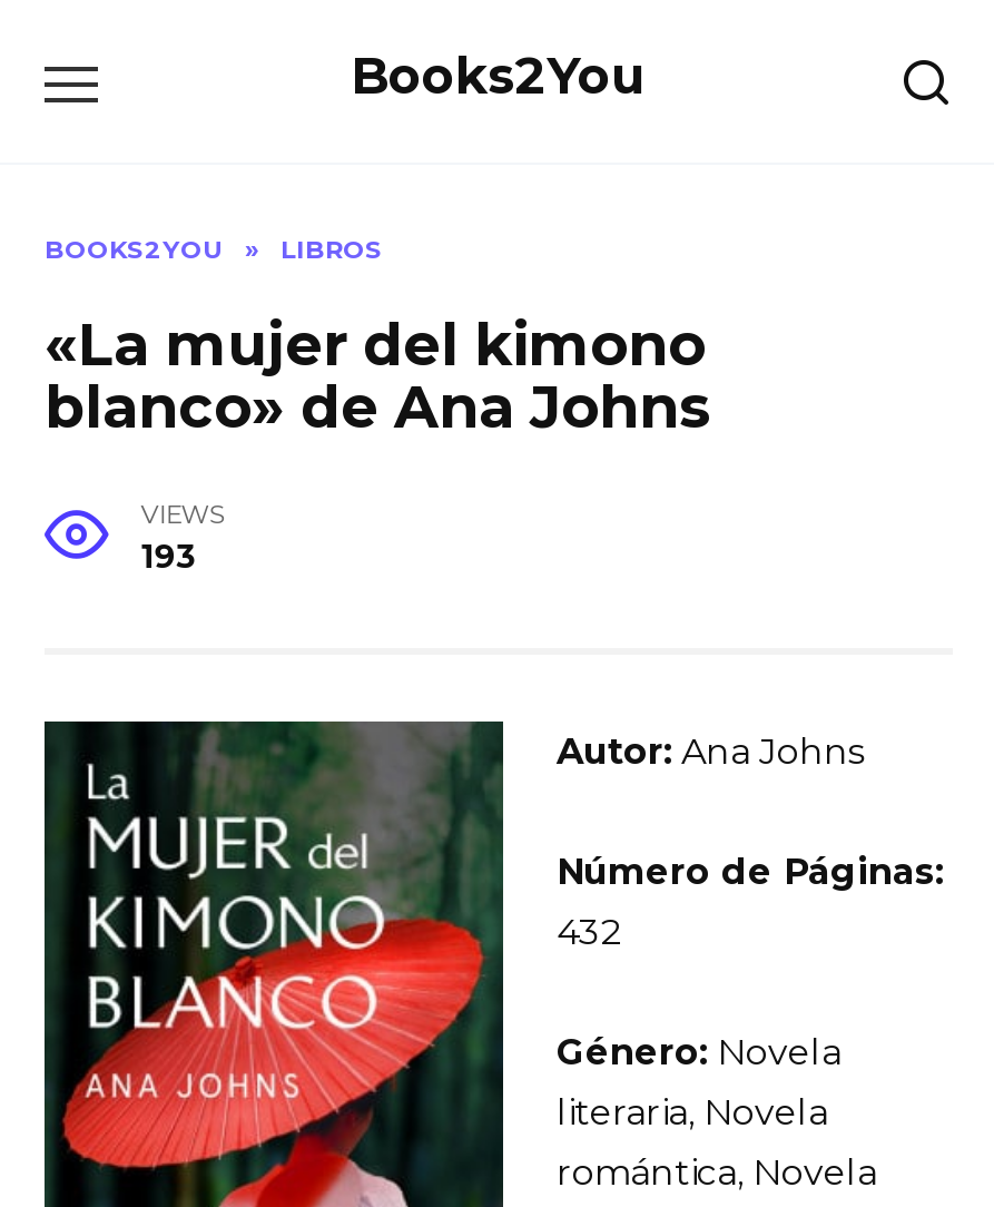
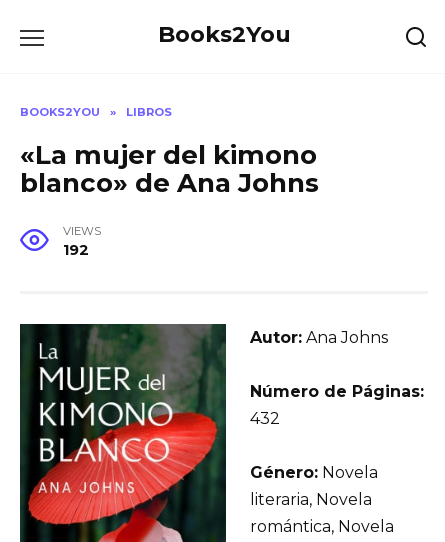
- 193
+ 192
